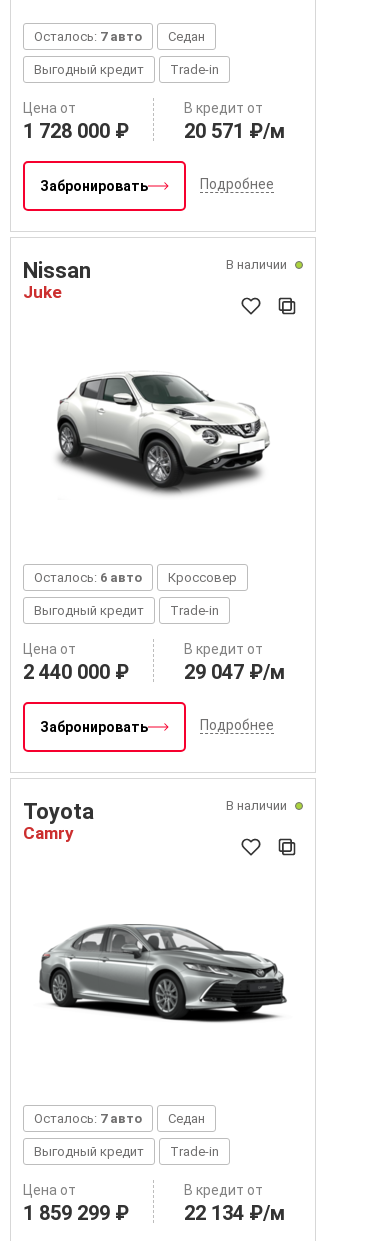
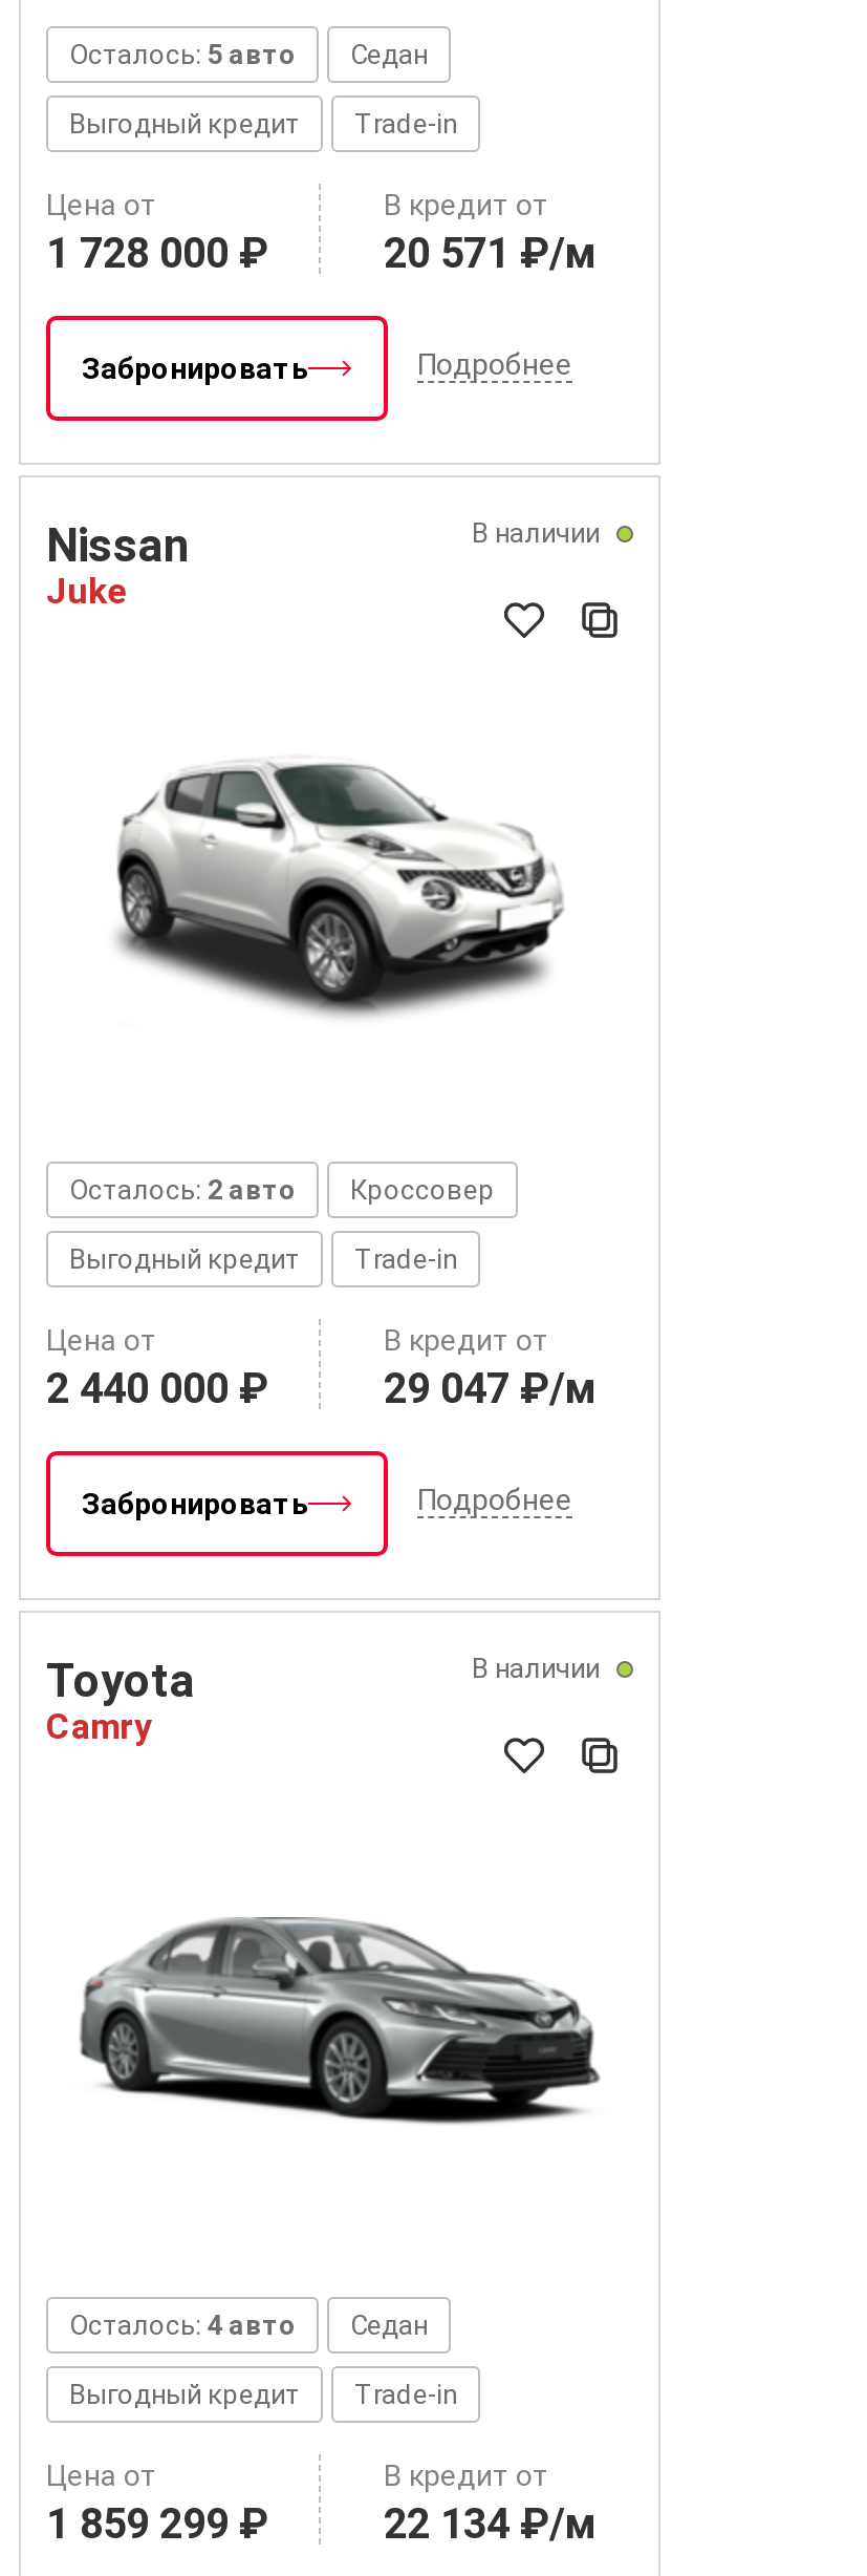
- Осталось: 7 авто
+ Осталось: 5 авто

- Осталось: 6 авто
+ Осталось: 2 авто

- Осталось: 7 авто
+ Осталось: 4 авто
